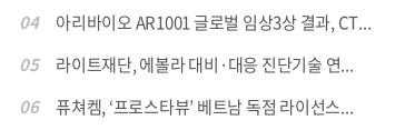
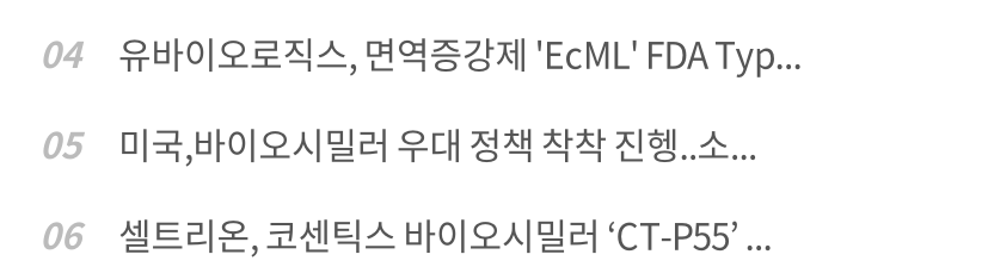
- 아리바이오 AR1001 글로벌 임상3상 결과, CT...
+ 유바이오로직스, 면역증강제 'EcML' FDA Typ...

- 라이트재단, 에볼라 대비·대응 진단기술 연...
+ 미국,바이오시밀러 우대 정책 착착 진헹..소...

- 퓨쳐켐, ‘프로스타뷰’ 베트남 독점 라이선스...
+ 셀트리온, 코센틱스 바이오시밀러 ‘CT-P55’ ...
